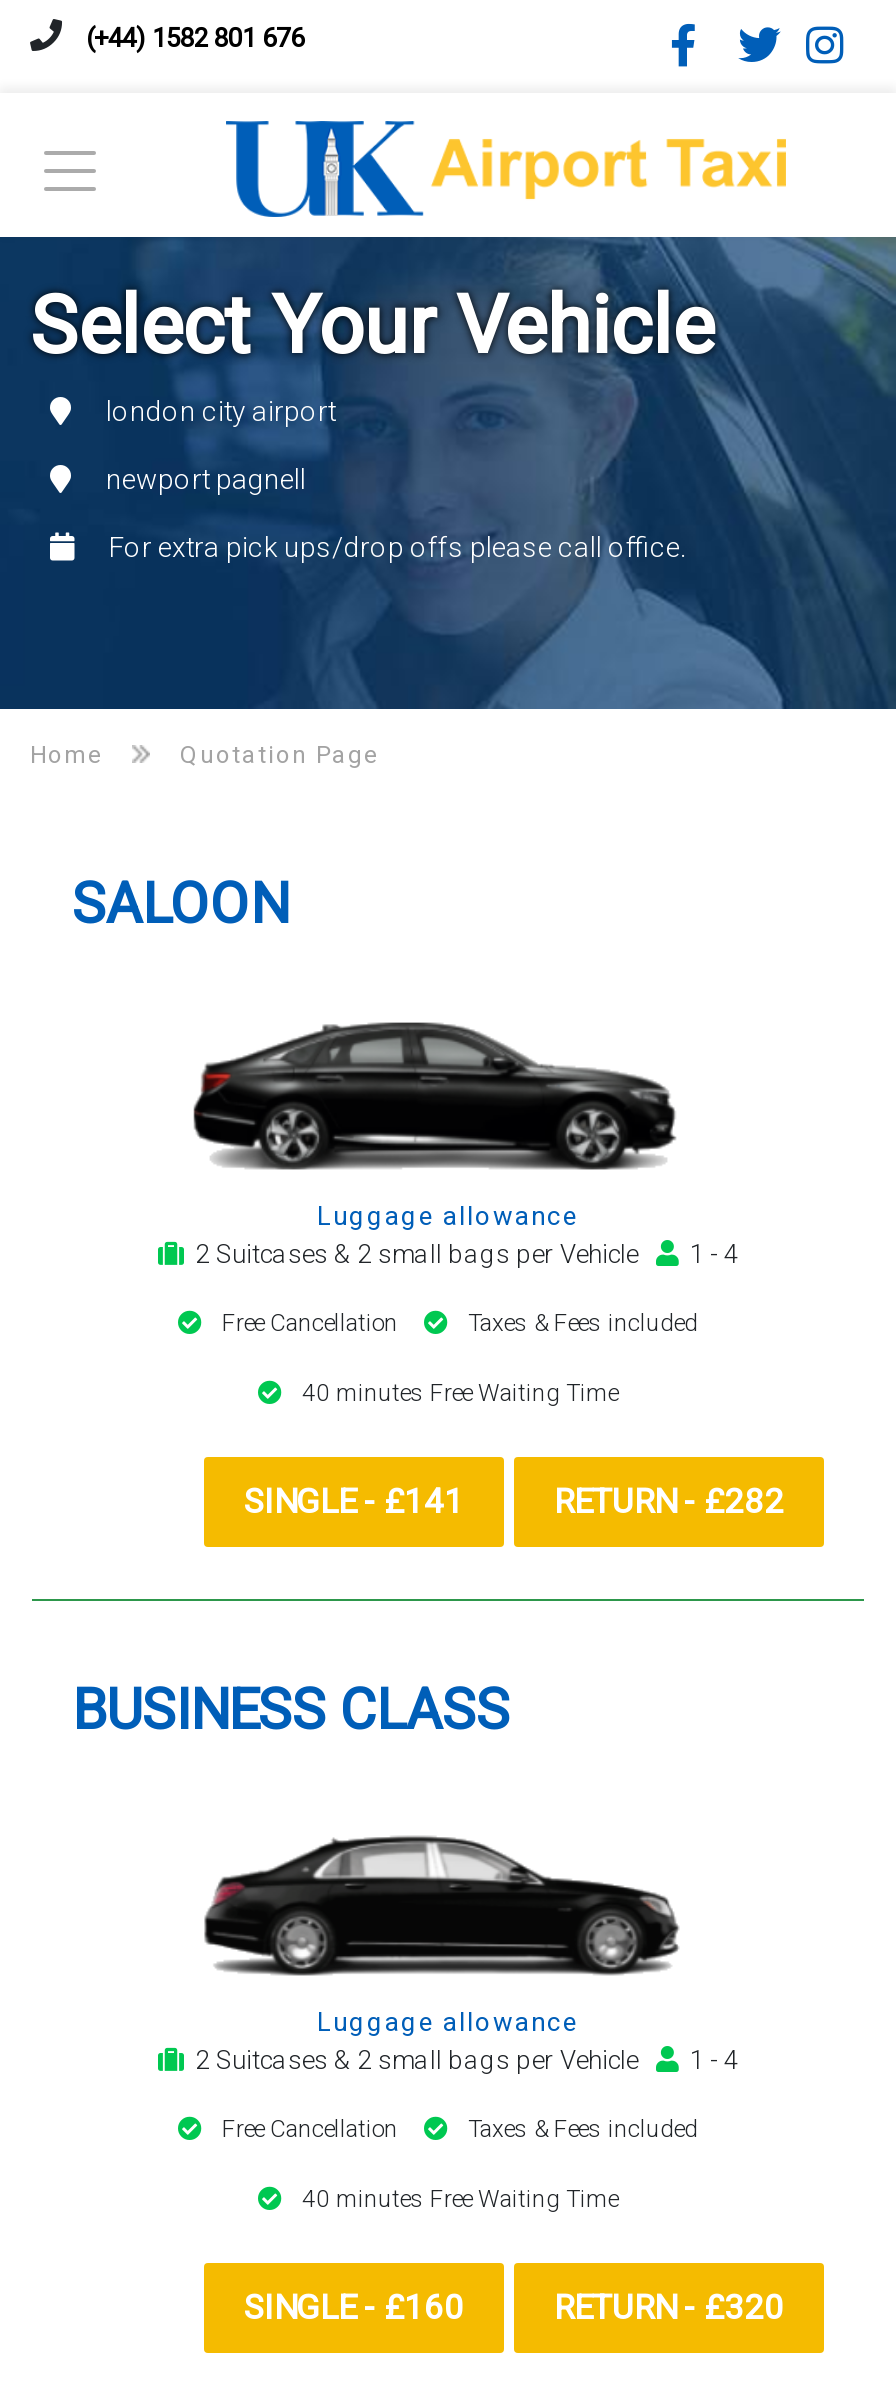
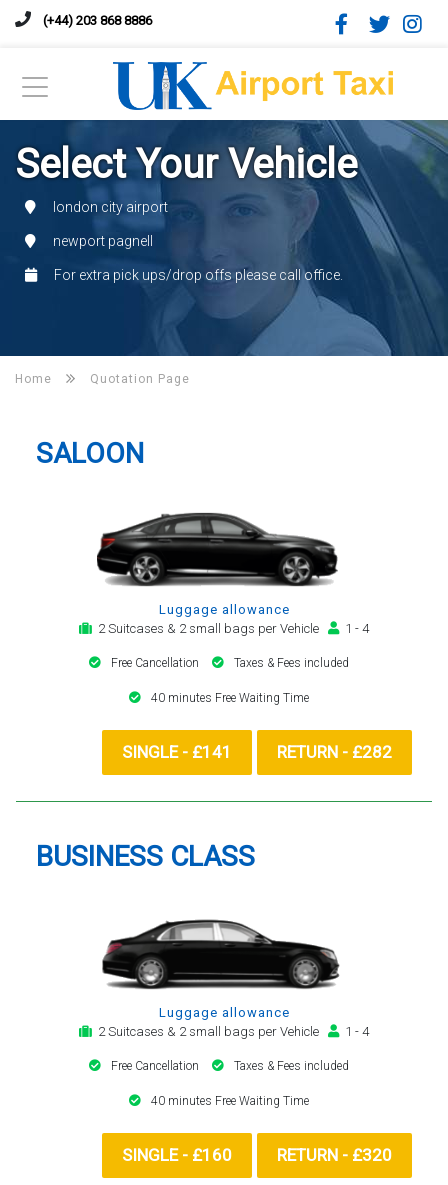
- (+44) 1582 801 676
+ (+44) 203 868 8886
